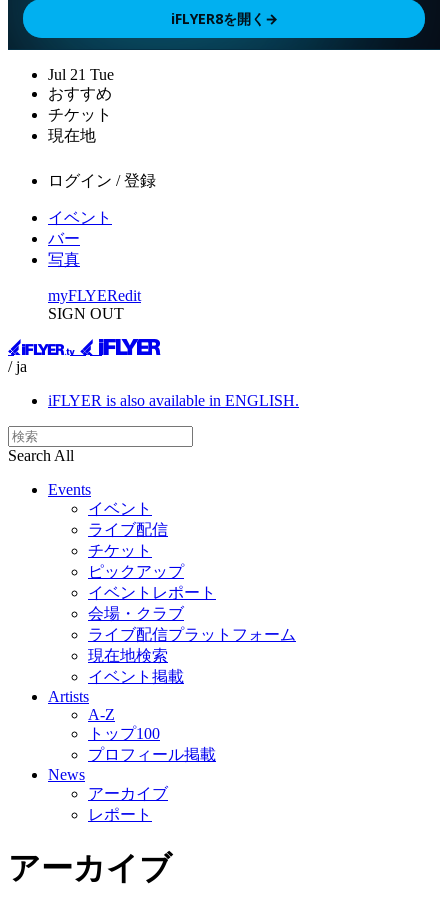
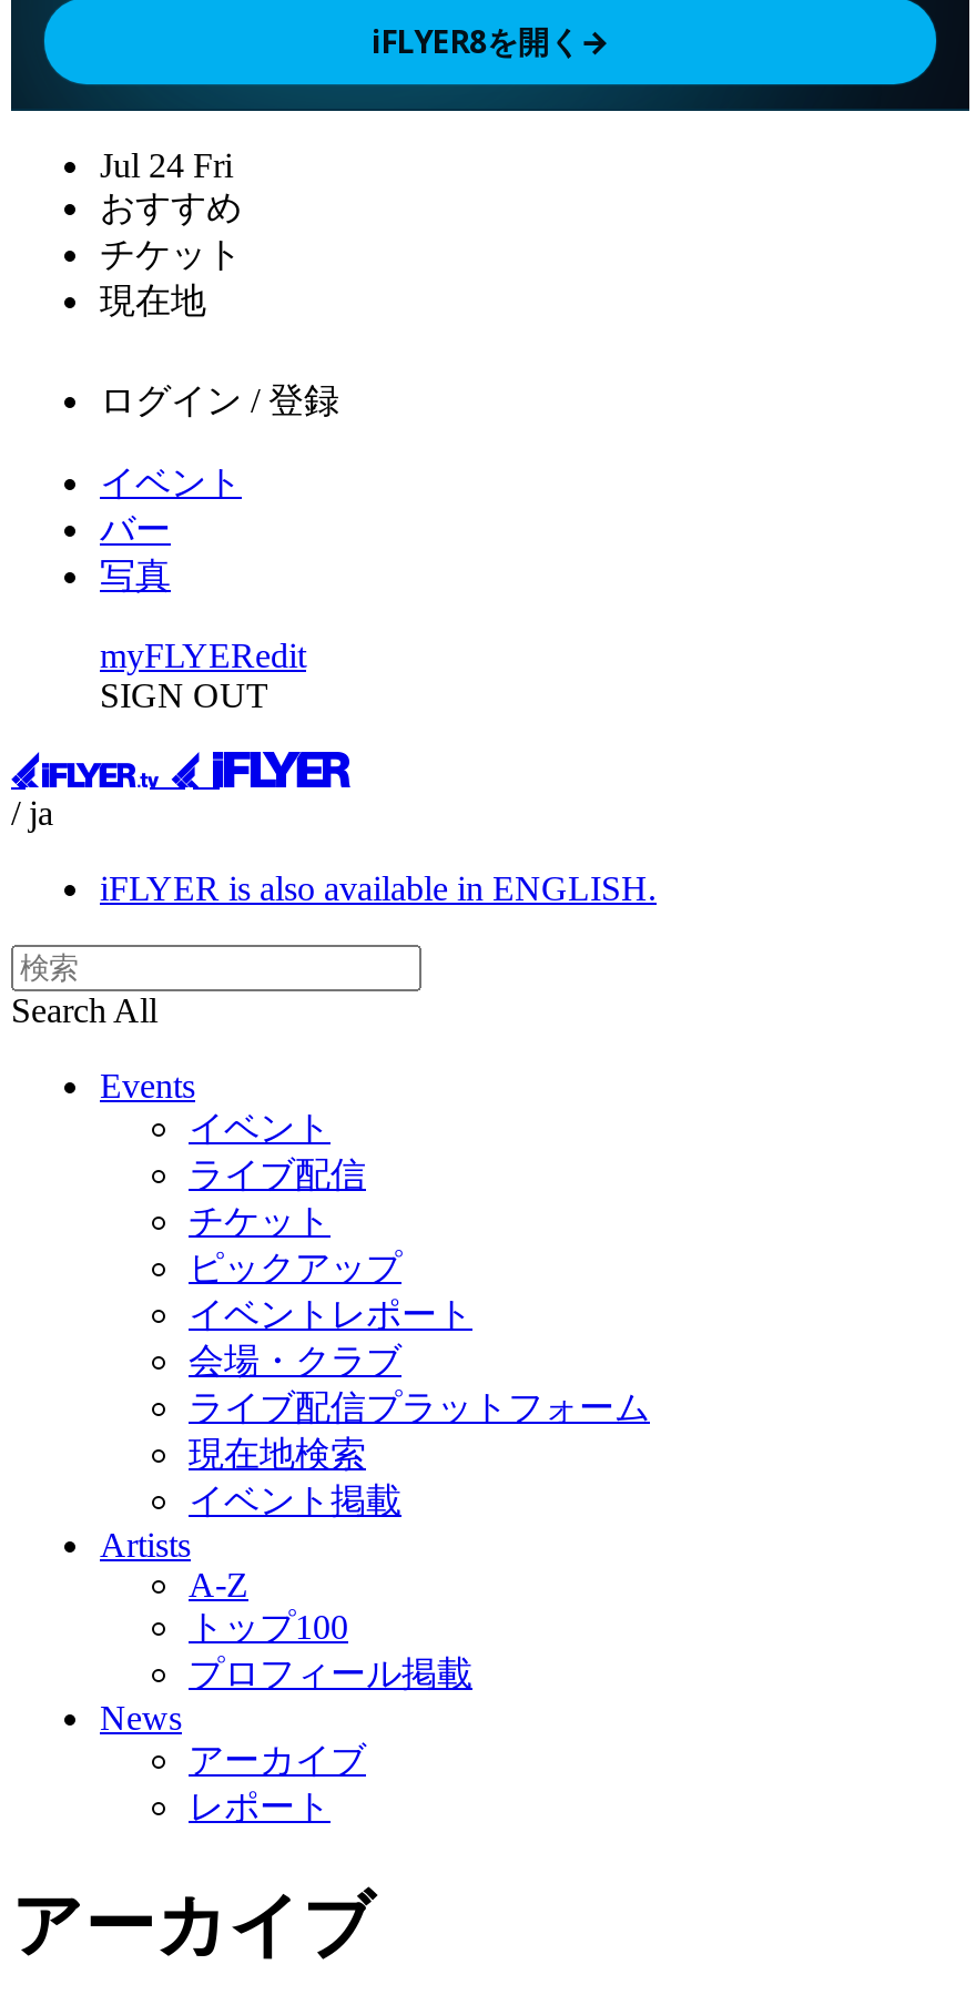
- Jul 21 Tue
+ Jul 24 Fri
